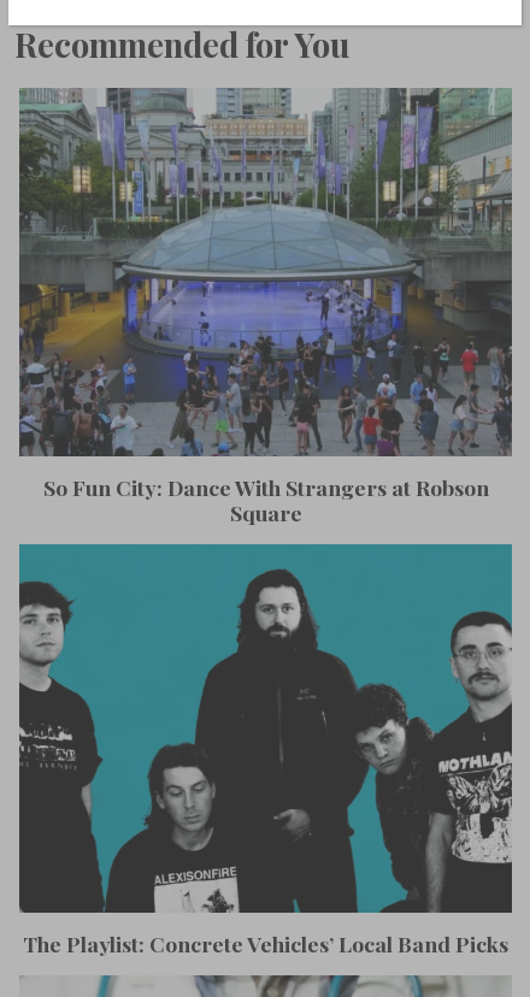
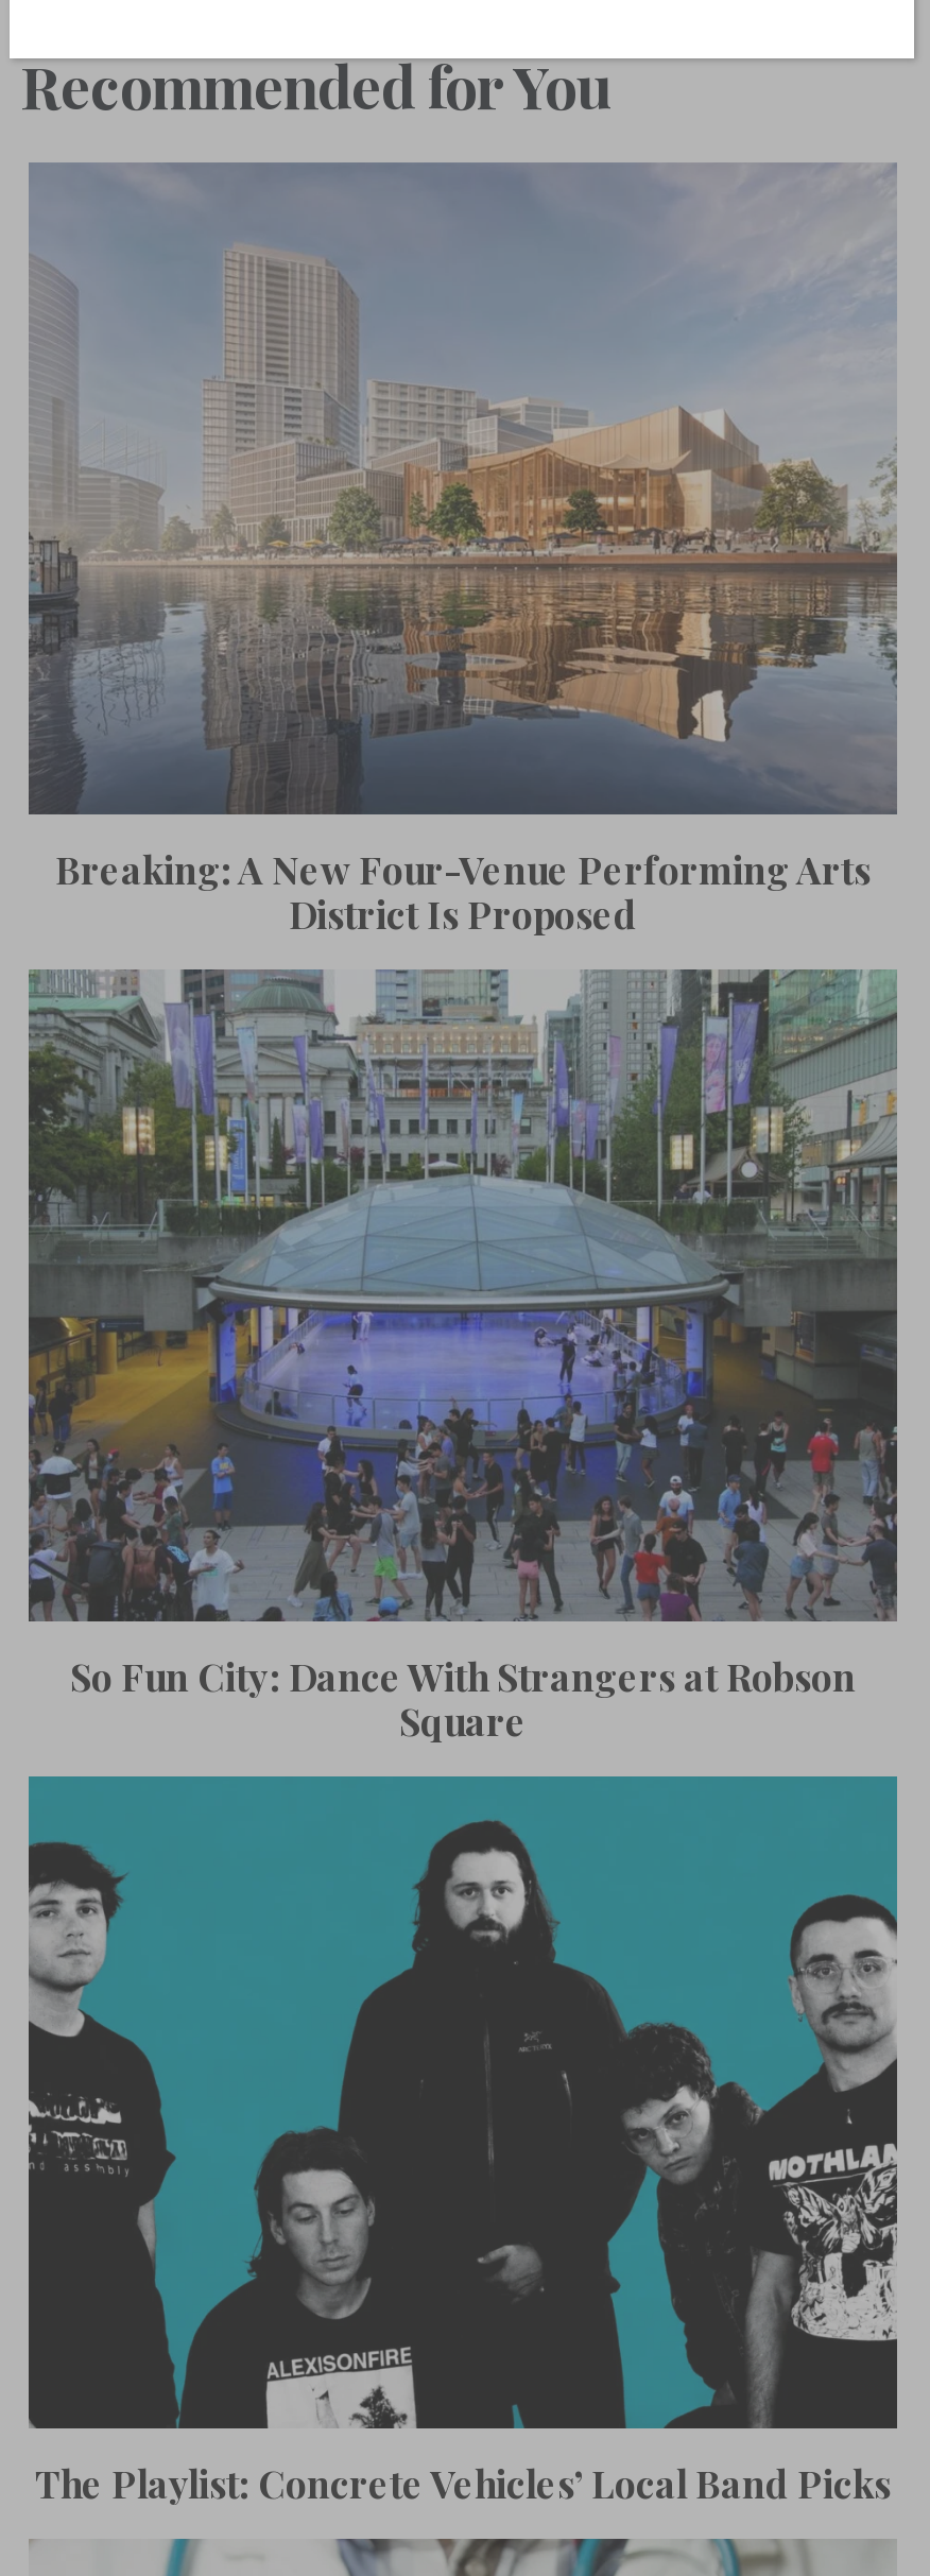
+ [image]
+ Breaking: A New Four-Venue Performing Arts
+ District Is Proposed
